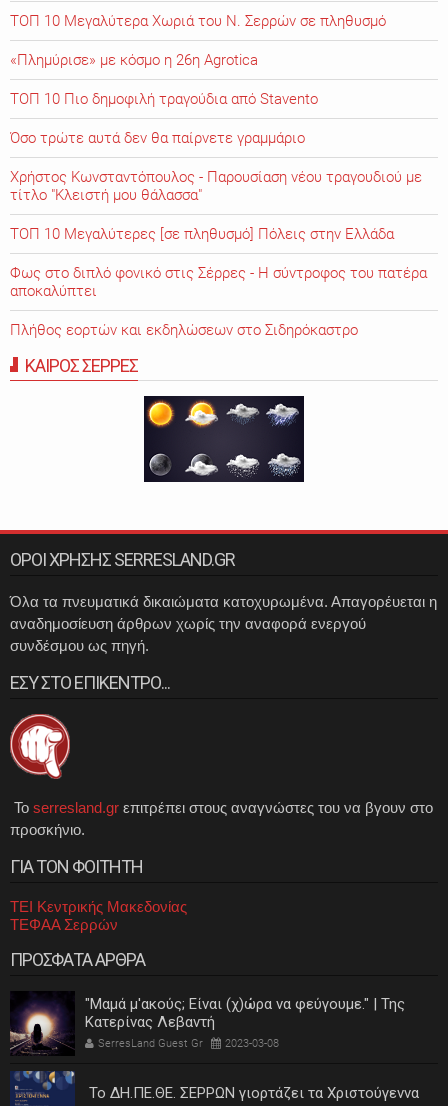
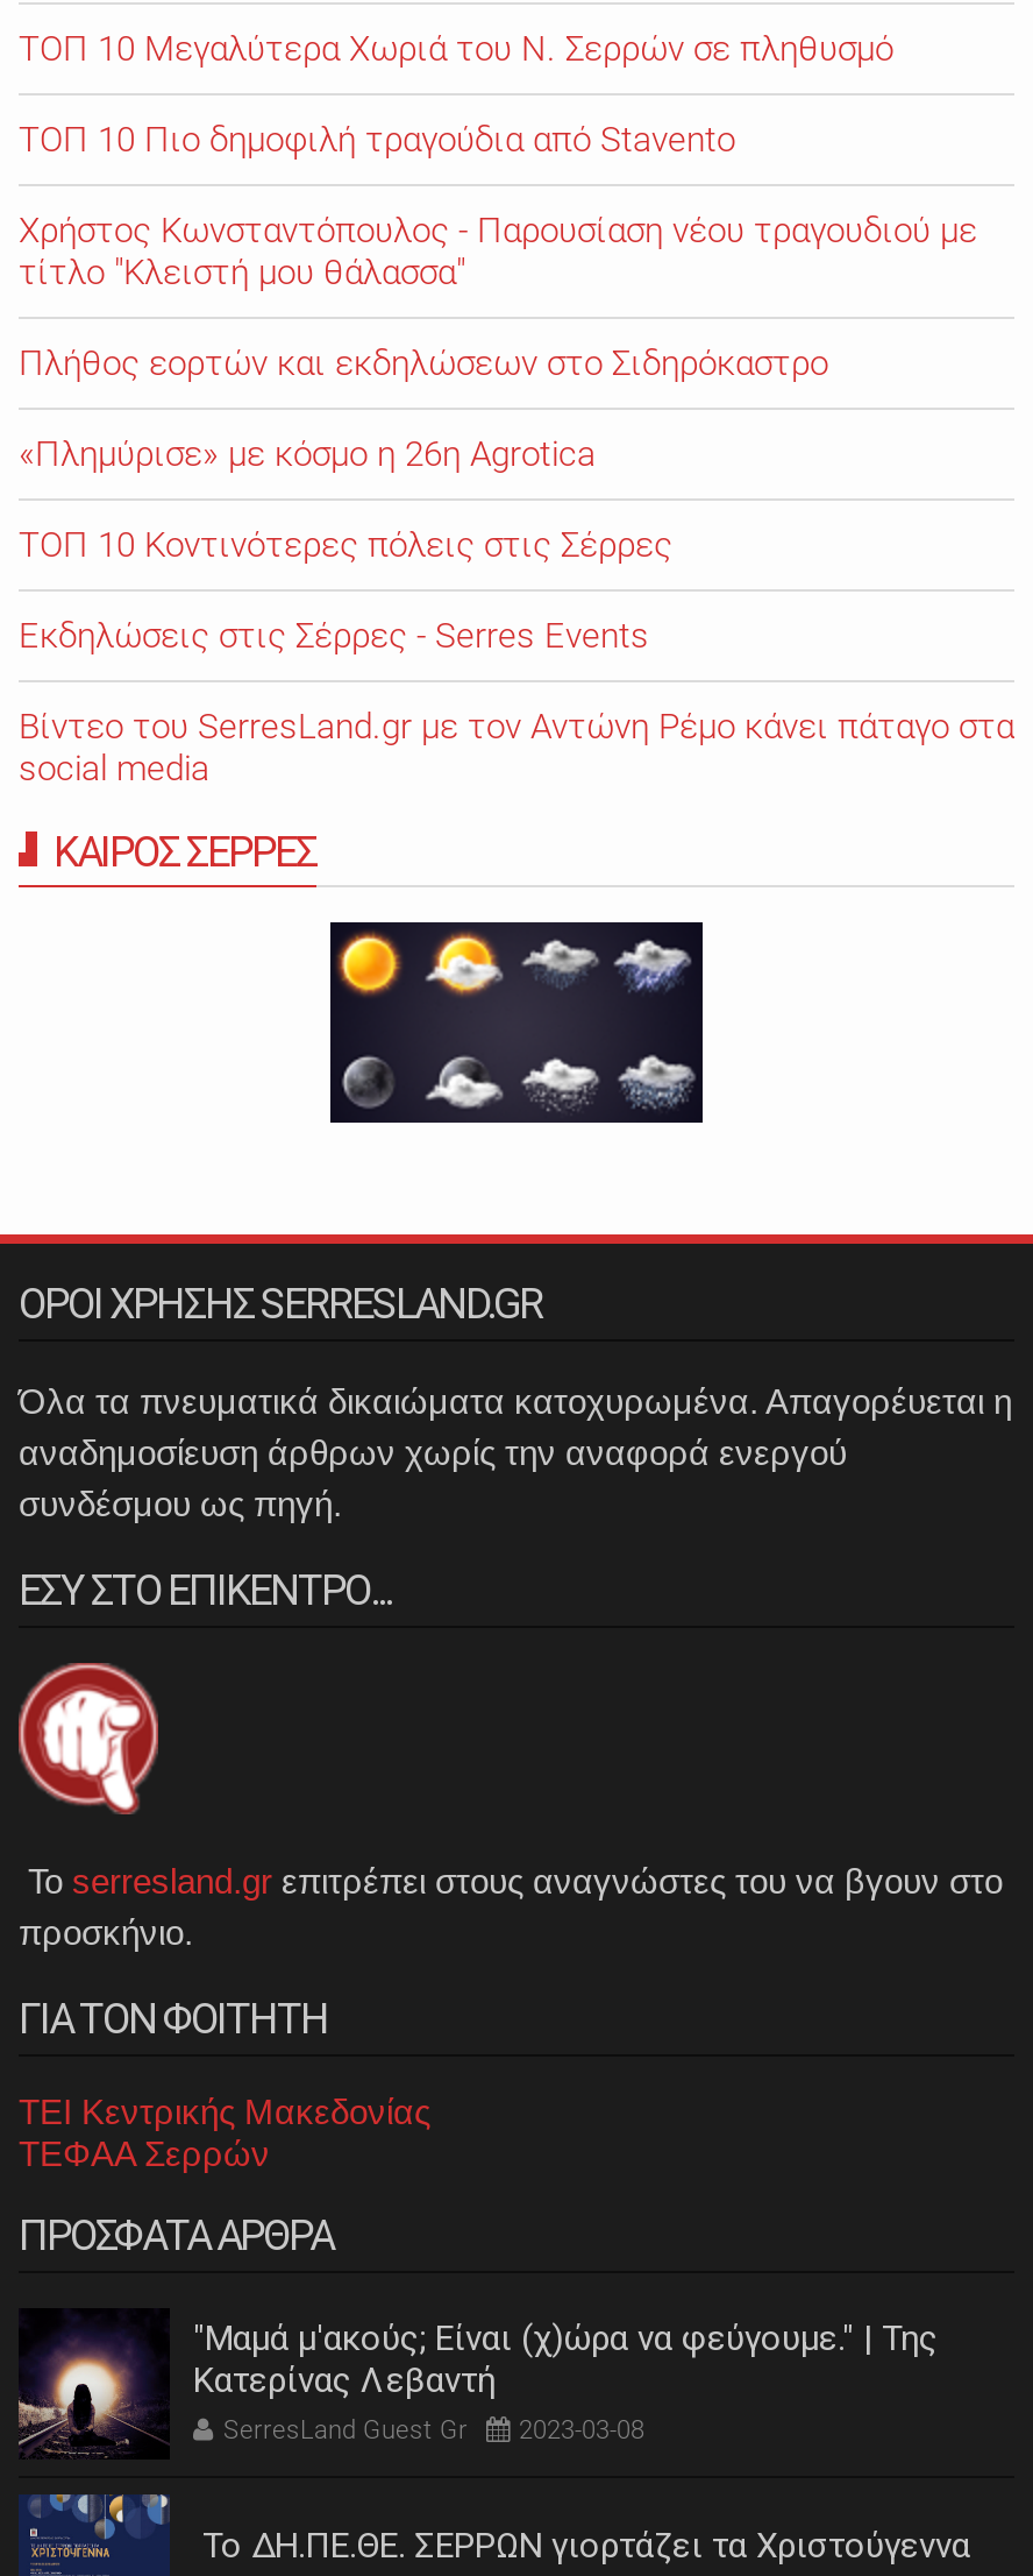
moved down: «Πλημύρισε» με κόσμο η 26η Agrotica

moved up: ΤΟΠ 10 Πιο δημοφιλή τραγούδια από Stavento

- Όσο τρώτε αυτά δεν θα παίρνετε γραμμάριο

moved up: Χρήστος Κωνσταντόπουλος - Παρουσίαση νέου τραγουδιού με | τίτλο "Κλειστή μου θάλασσα"

- ΤΟΠ 10 Μεγαλύτερες [σε πληθυσμό] Πόλεις στην Ελλάδα
- Φως στο διπλό φονικό στις Σέρρες - Η σύντροφος του πατέρα
- αποκαλύπτει

moved up: Πλήθος εορτών και εκδηλώσεων στο Σιδηρόκαστρο

+ ΤΟΠ 10 Κοντινότερες πόλεις στις Σέρρες
+ Εκδηλώσεις στις Σέρρες - Serres Events
+ Βίντεο του SerresLand.gr με τον Αντώνη Ρέμο κάνει πάταγο στα
+ social media
